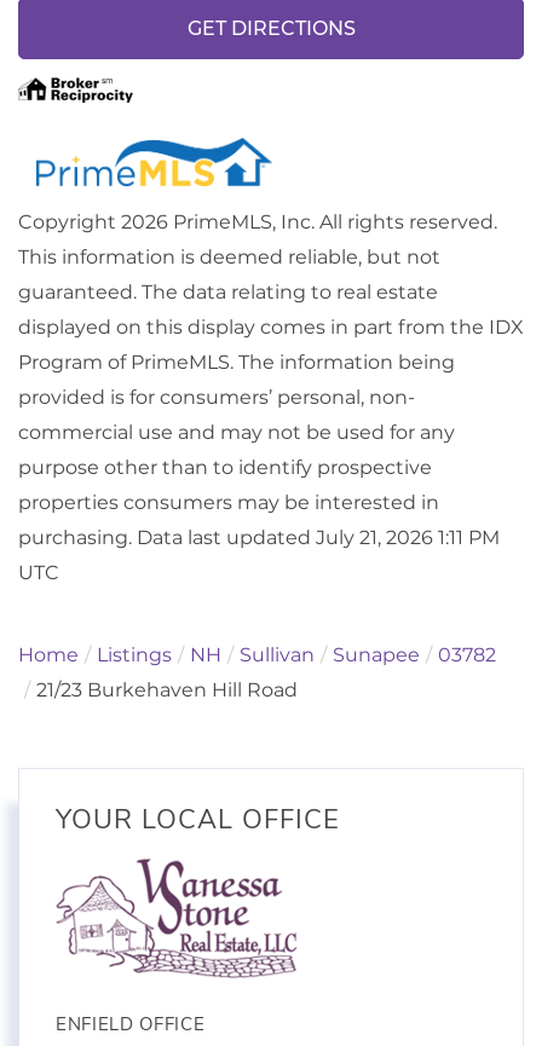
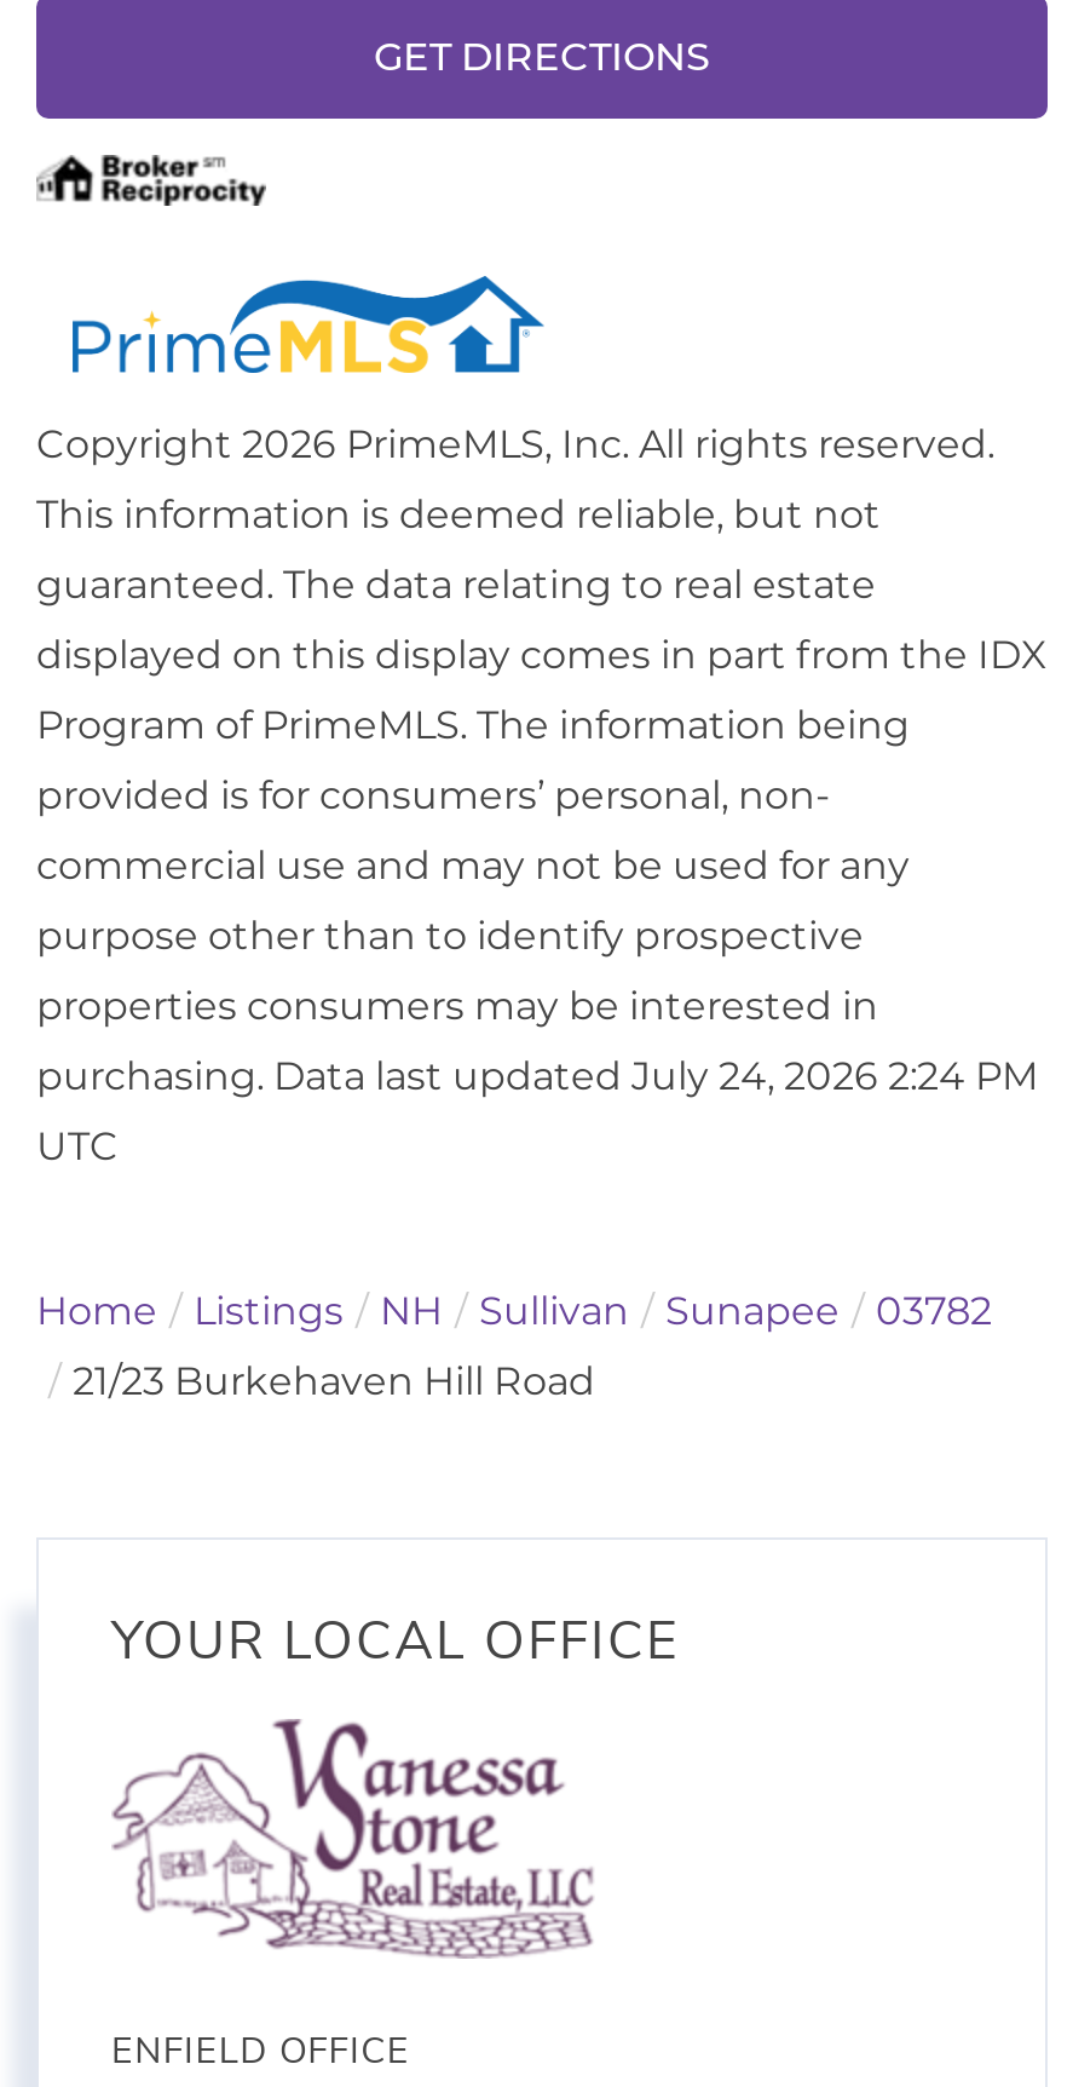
- purchasing. Data last updated July 21, 2026 1:11 PM
+ purchasing. Data last updated July 24, 2026 2:24 PM
